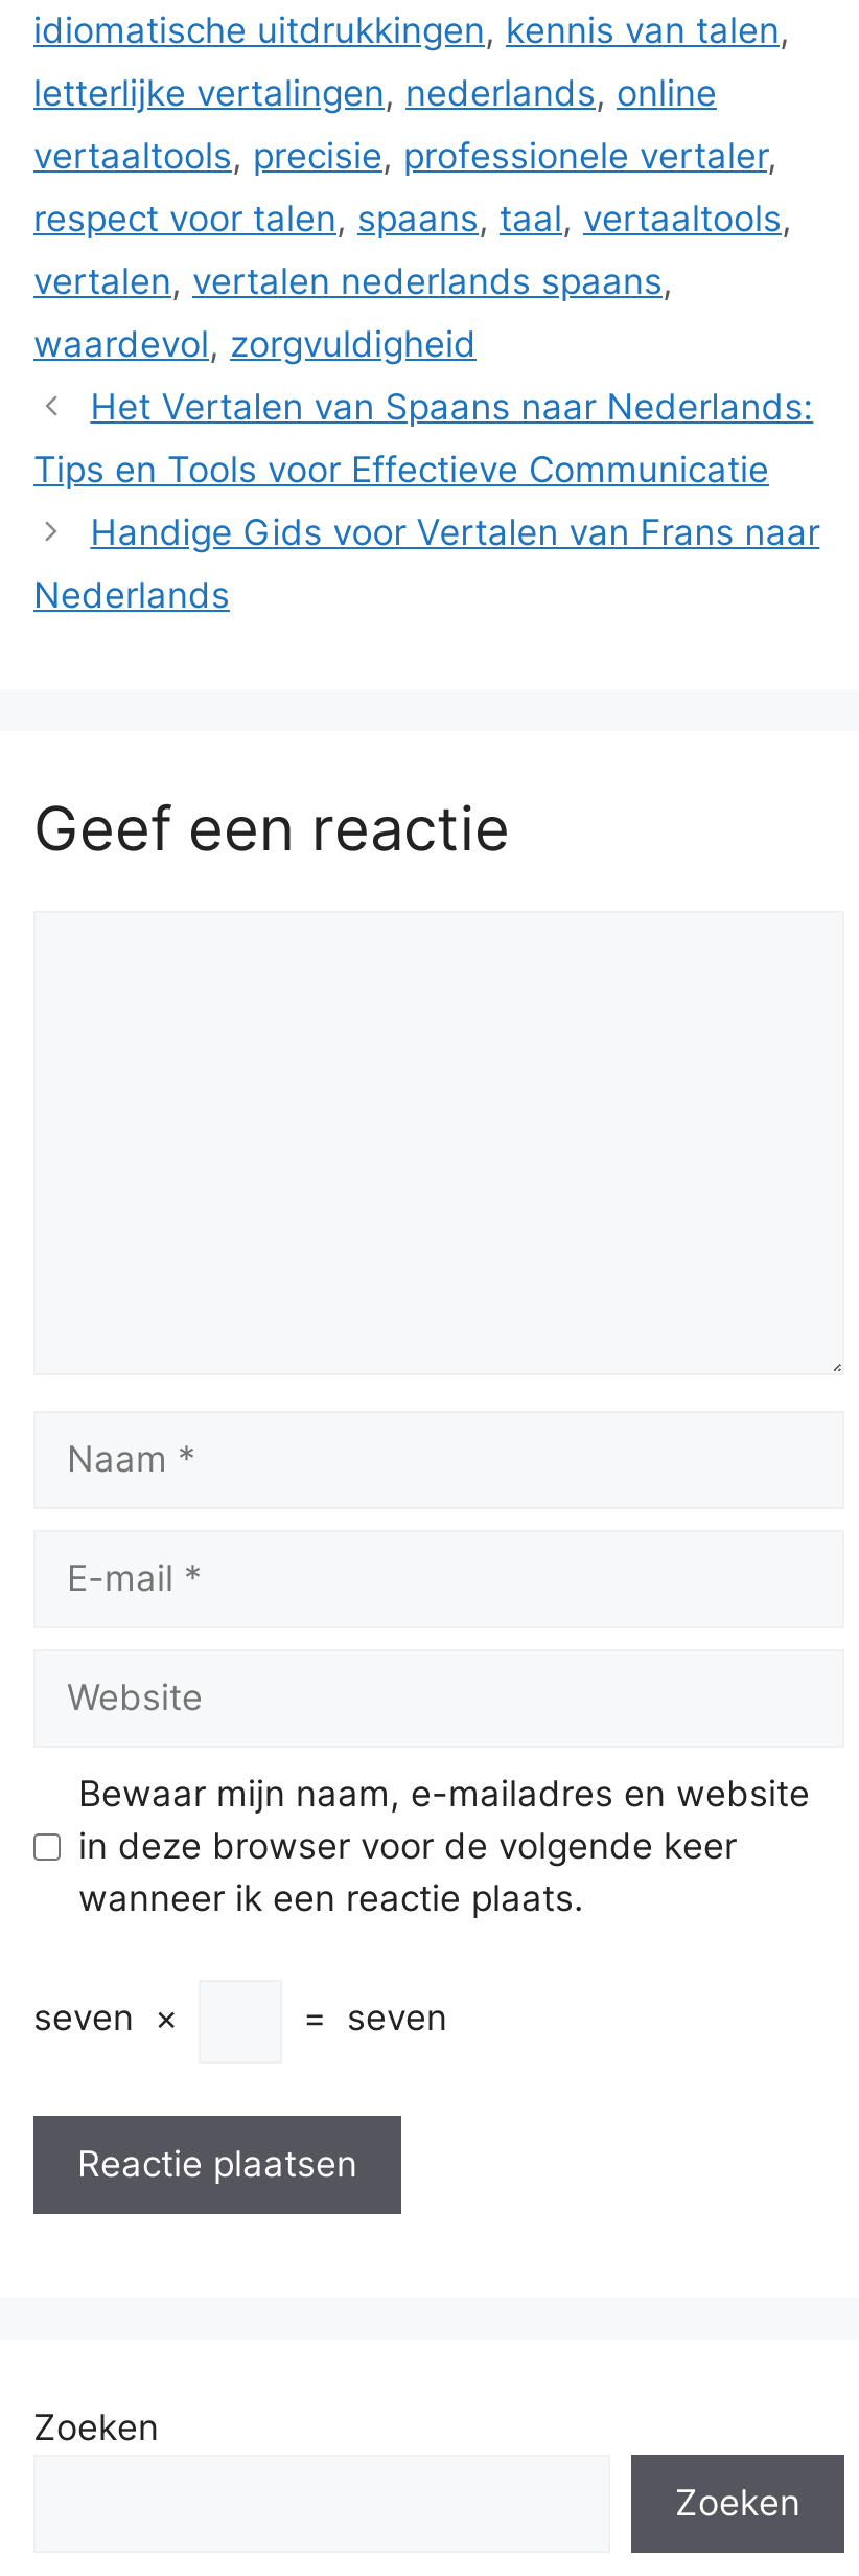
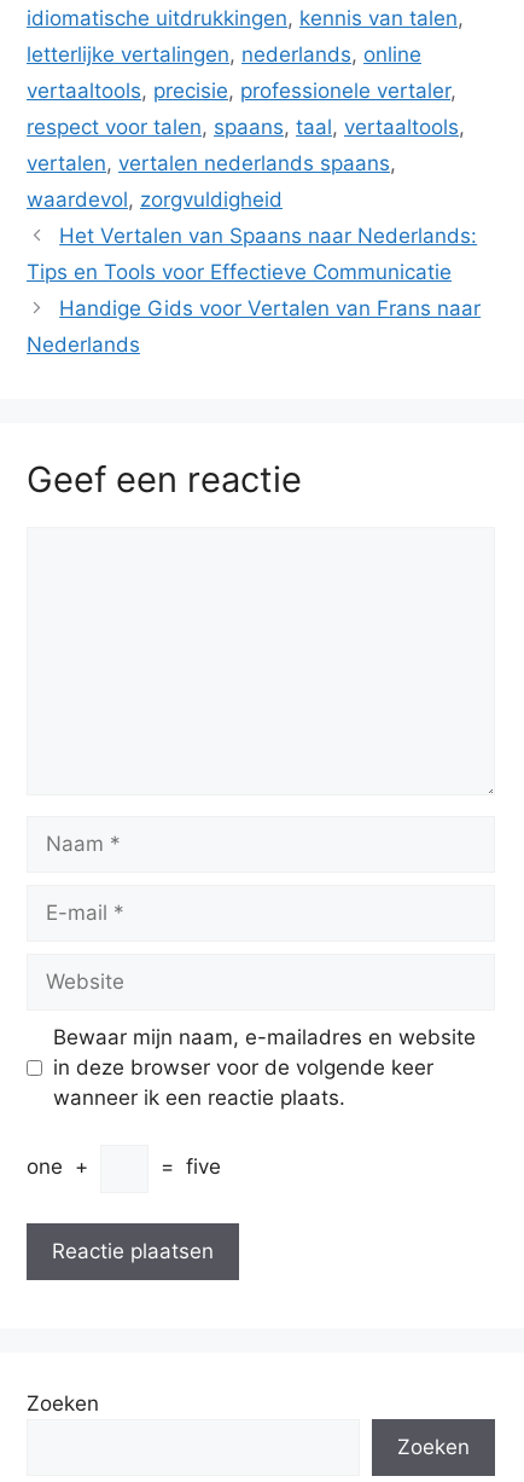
- seven ×
- = seven
+ one +
+ = five
